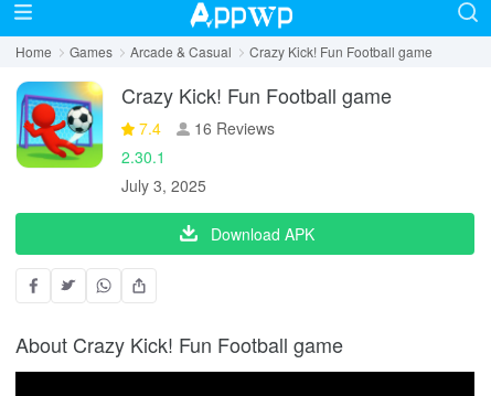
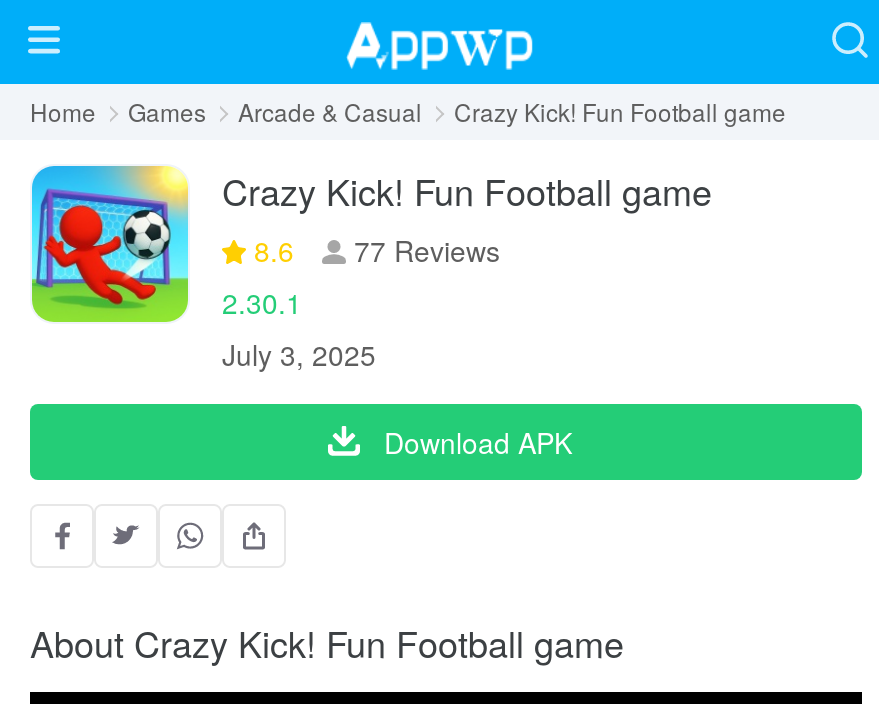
- 7.4
+ 8.6

- 16 Reviews
+ 77 Reviews
